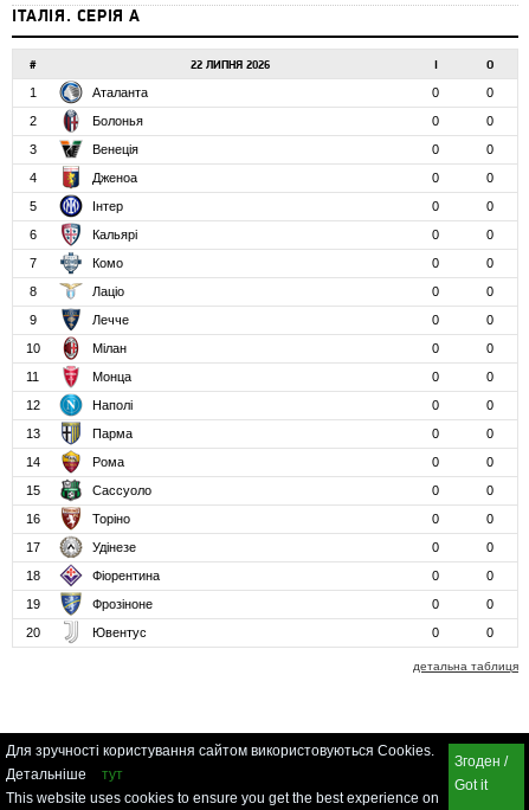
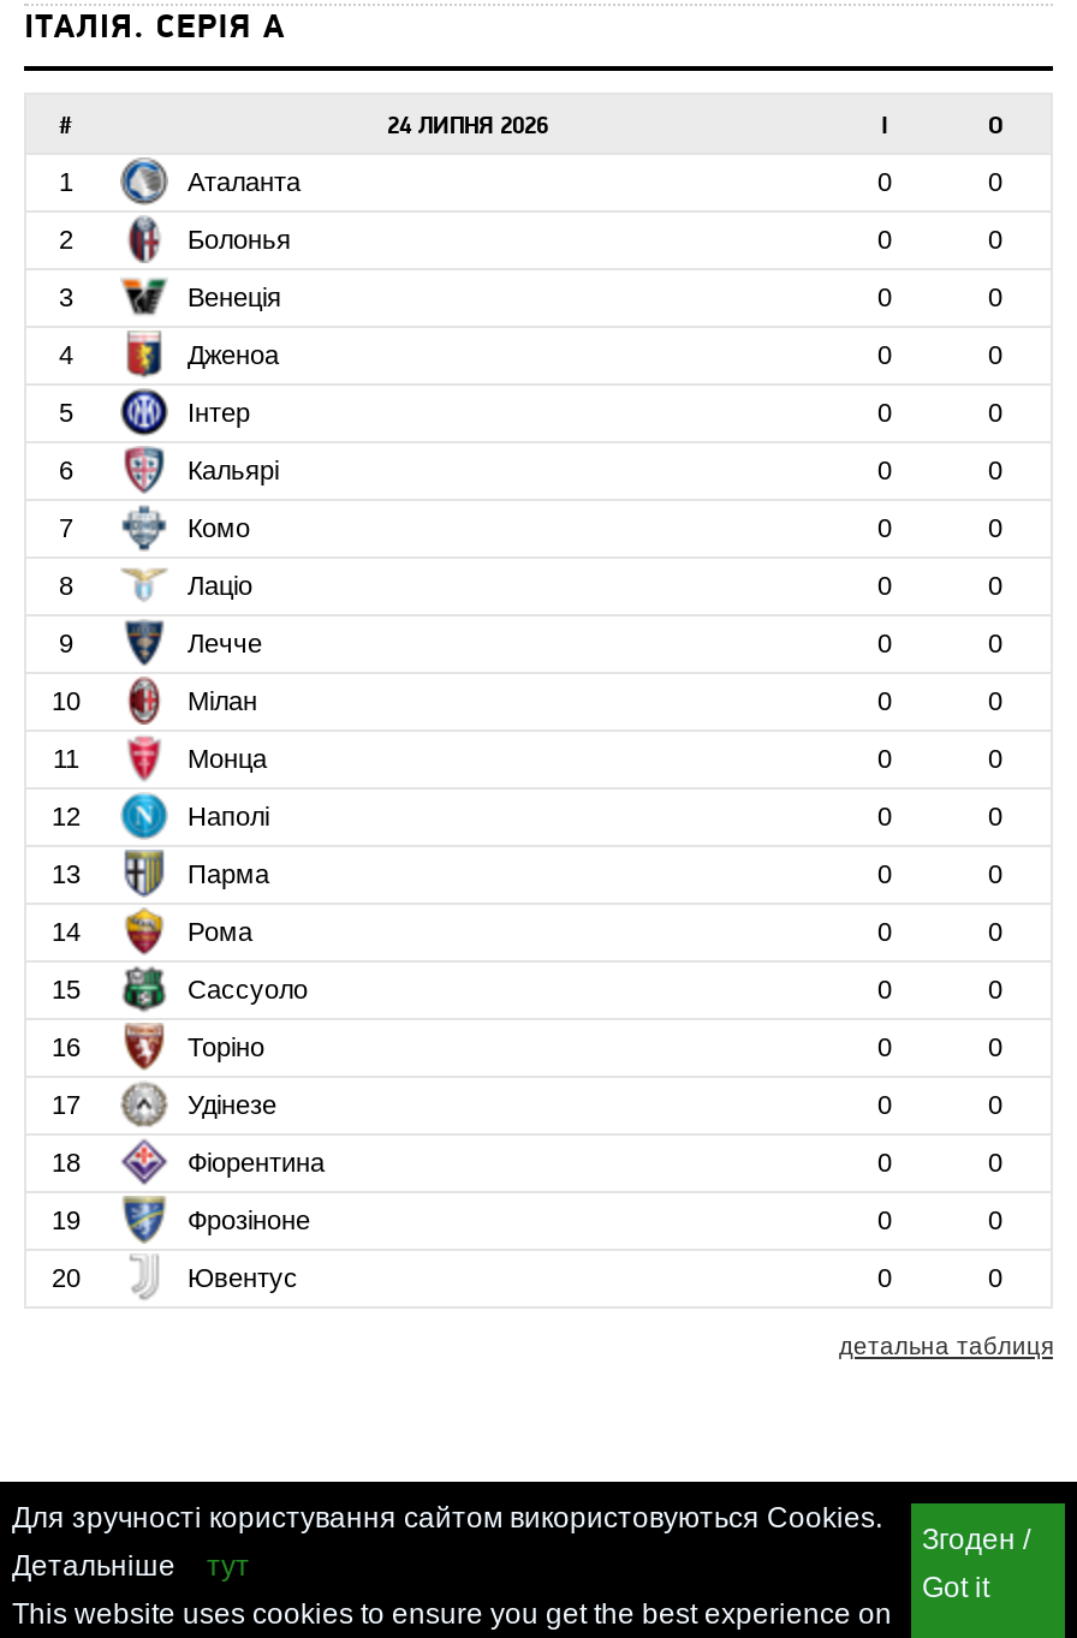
- 22 ЛИПНЯ 2026
+ 24 ЛИПНЯ 2026
